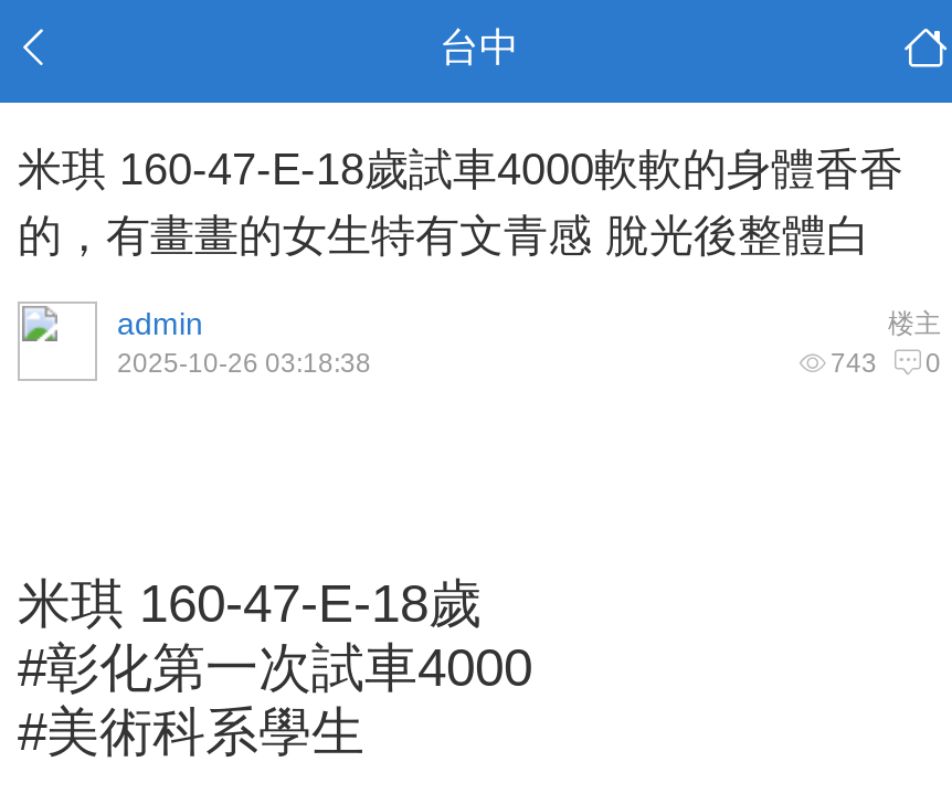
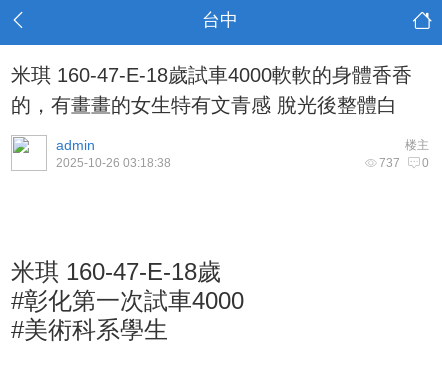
- 743 0
+ 737 0
